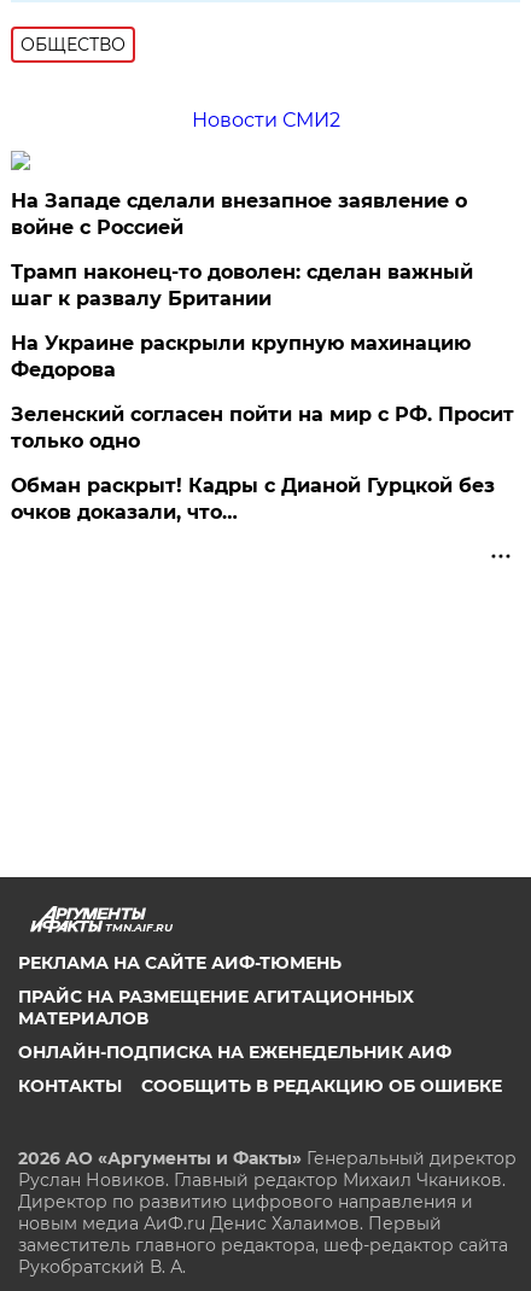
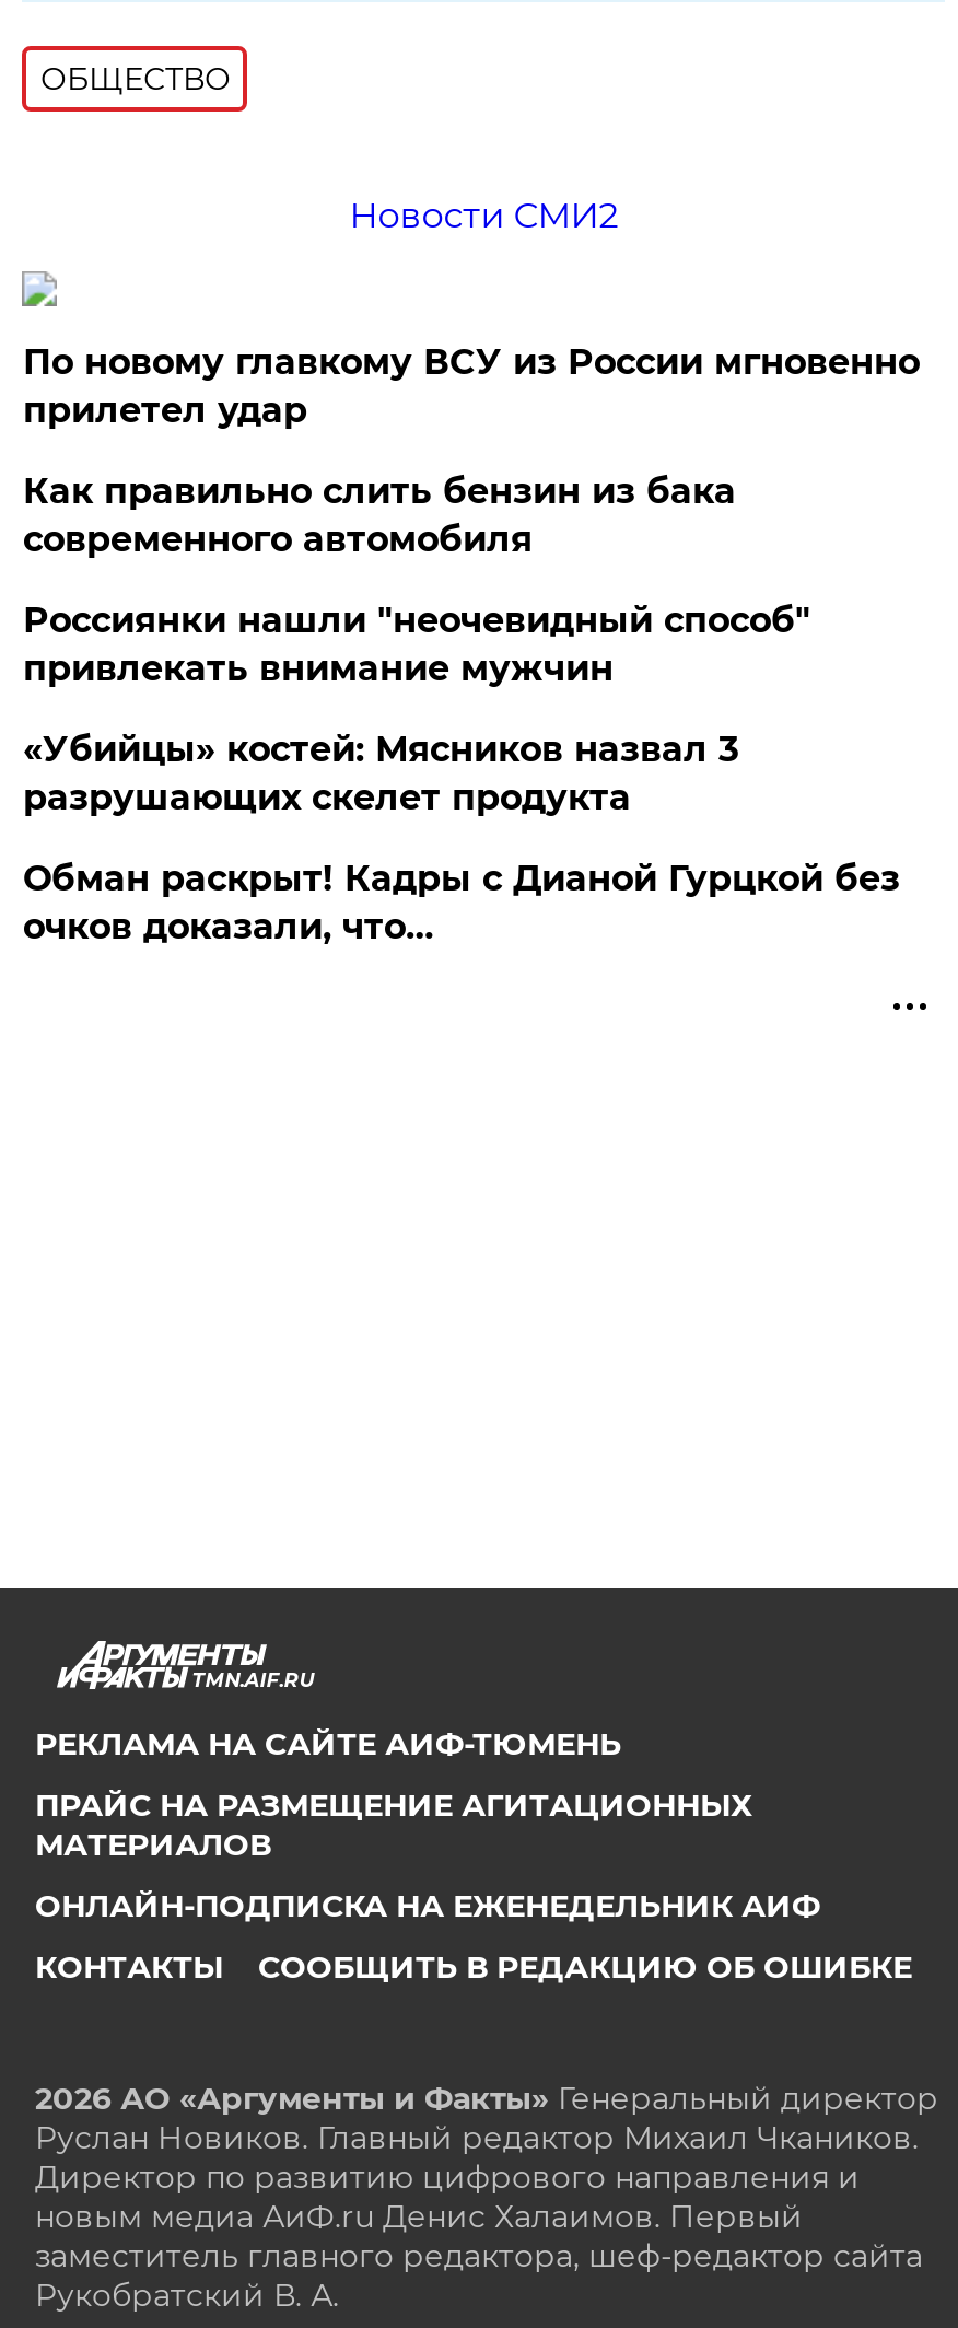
- На Западе сделали внезапное заявление о
- войне с Россией
+ По новому главкому ВСУ из России мгновенно
+ прилетел удар

- Трамп наконец-то доволен: сделан важный
- шаг к развалу Британии
+ Как правильно слить бензин из бака
+ современного автомобиля

- На Украине раскрыли крупную махинацию
- Федорова
+ Россиянки нашли "неочевидный способ"
+ привлекать внимание мужчин

- Зеленский согласен пойти на мир с РФ. Просит
- только одно
+ «Убийцы» костей: Мясников назвал 3
+ разрушающих скелет продукта
